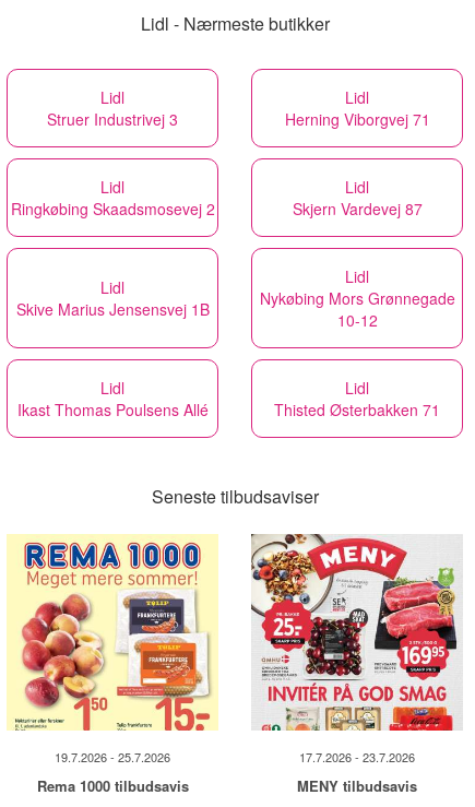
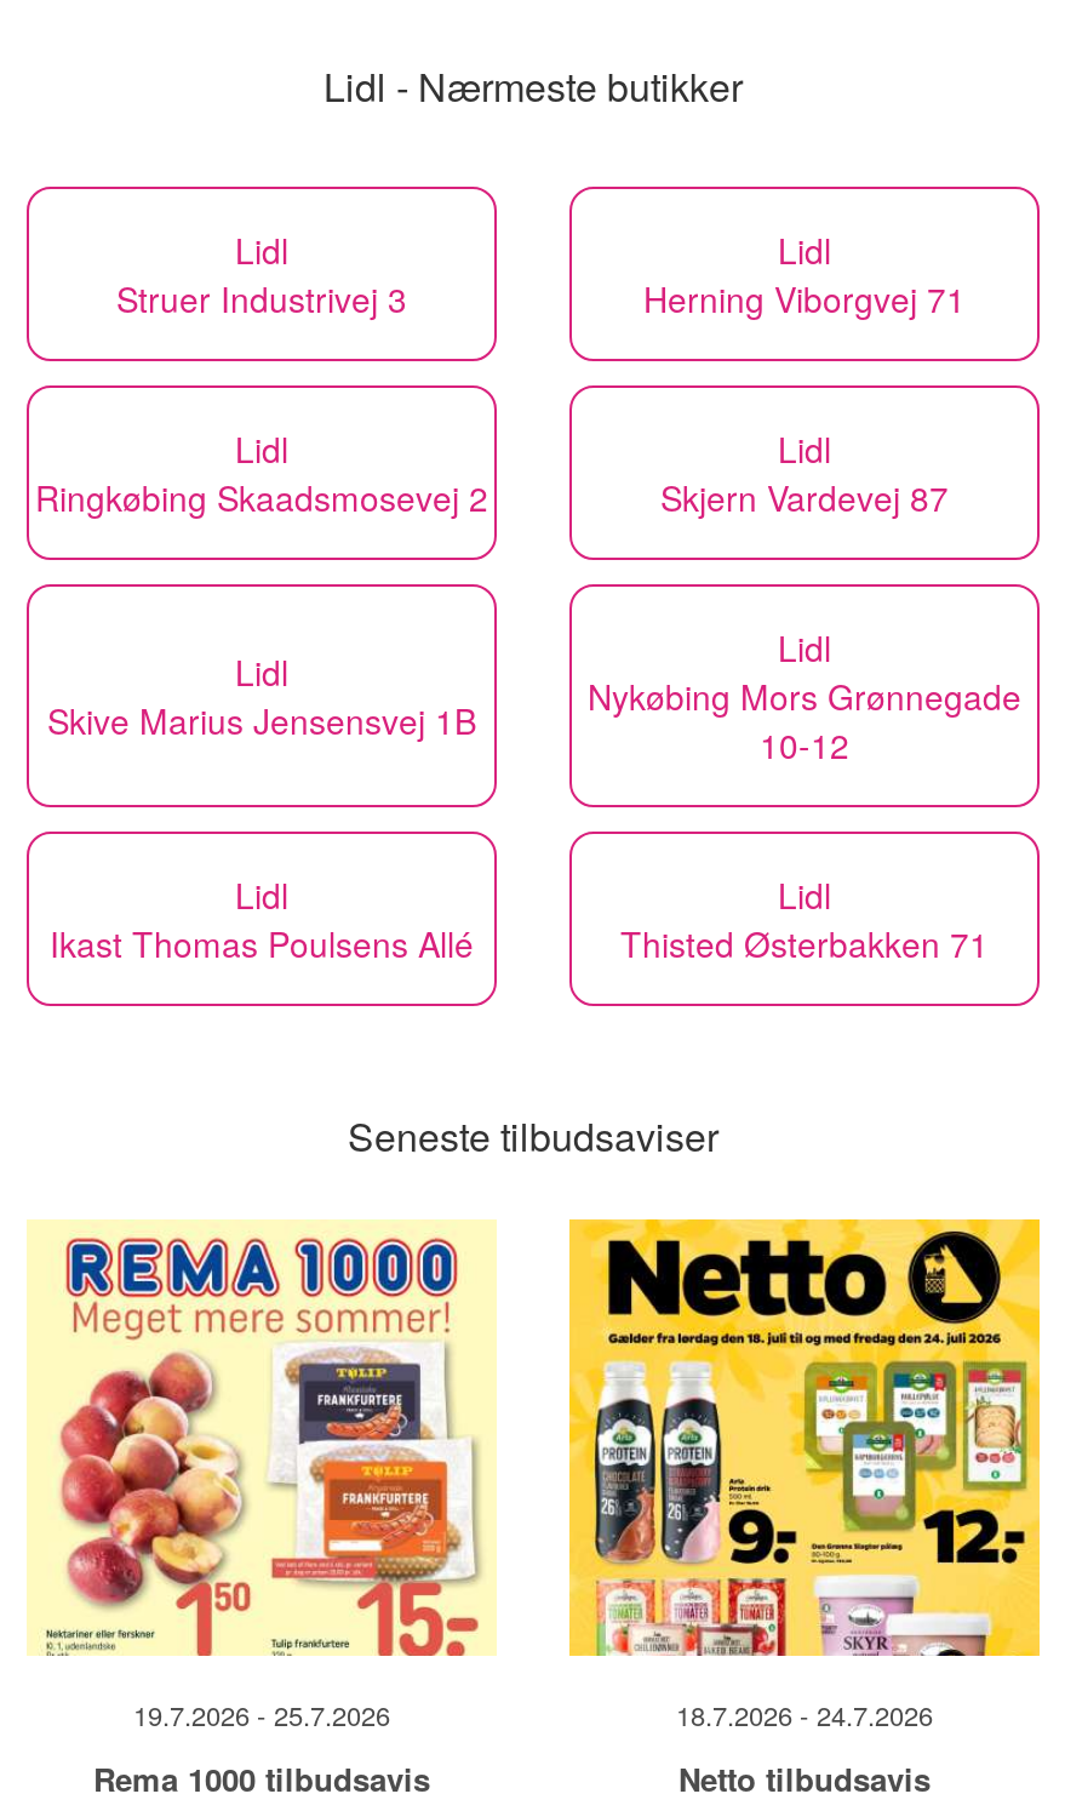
- [image]
- 17.7.2026 - 23.7.2026
+ [image]
+ 18.7.2026 - 24.7.2026

- MENY tilbudsavis
+ Netto tilbudsavis
